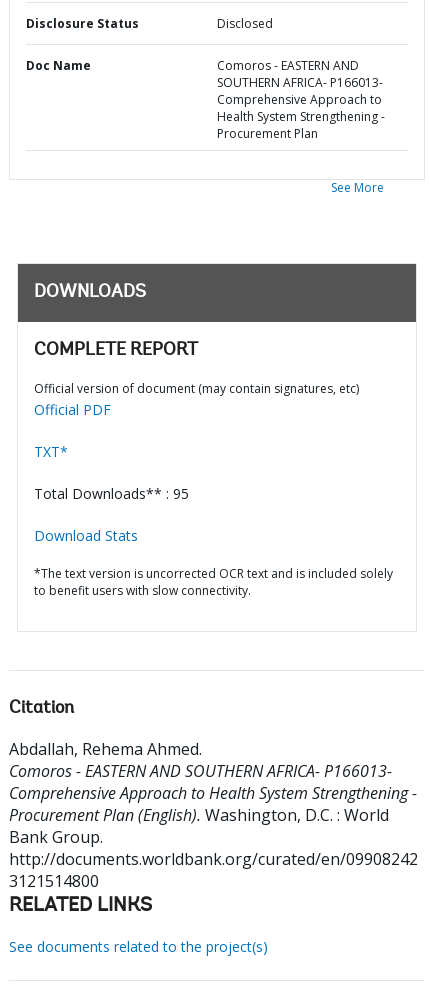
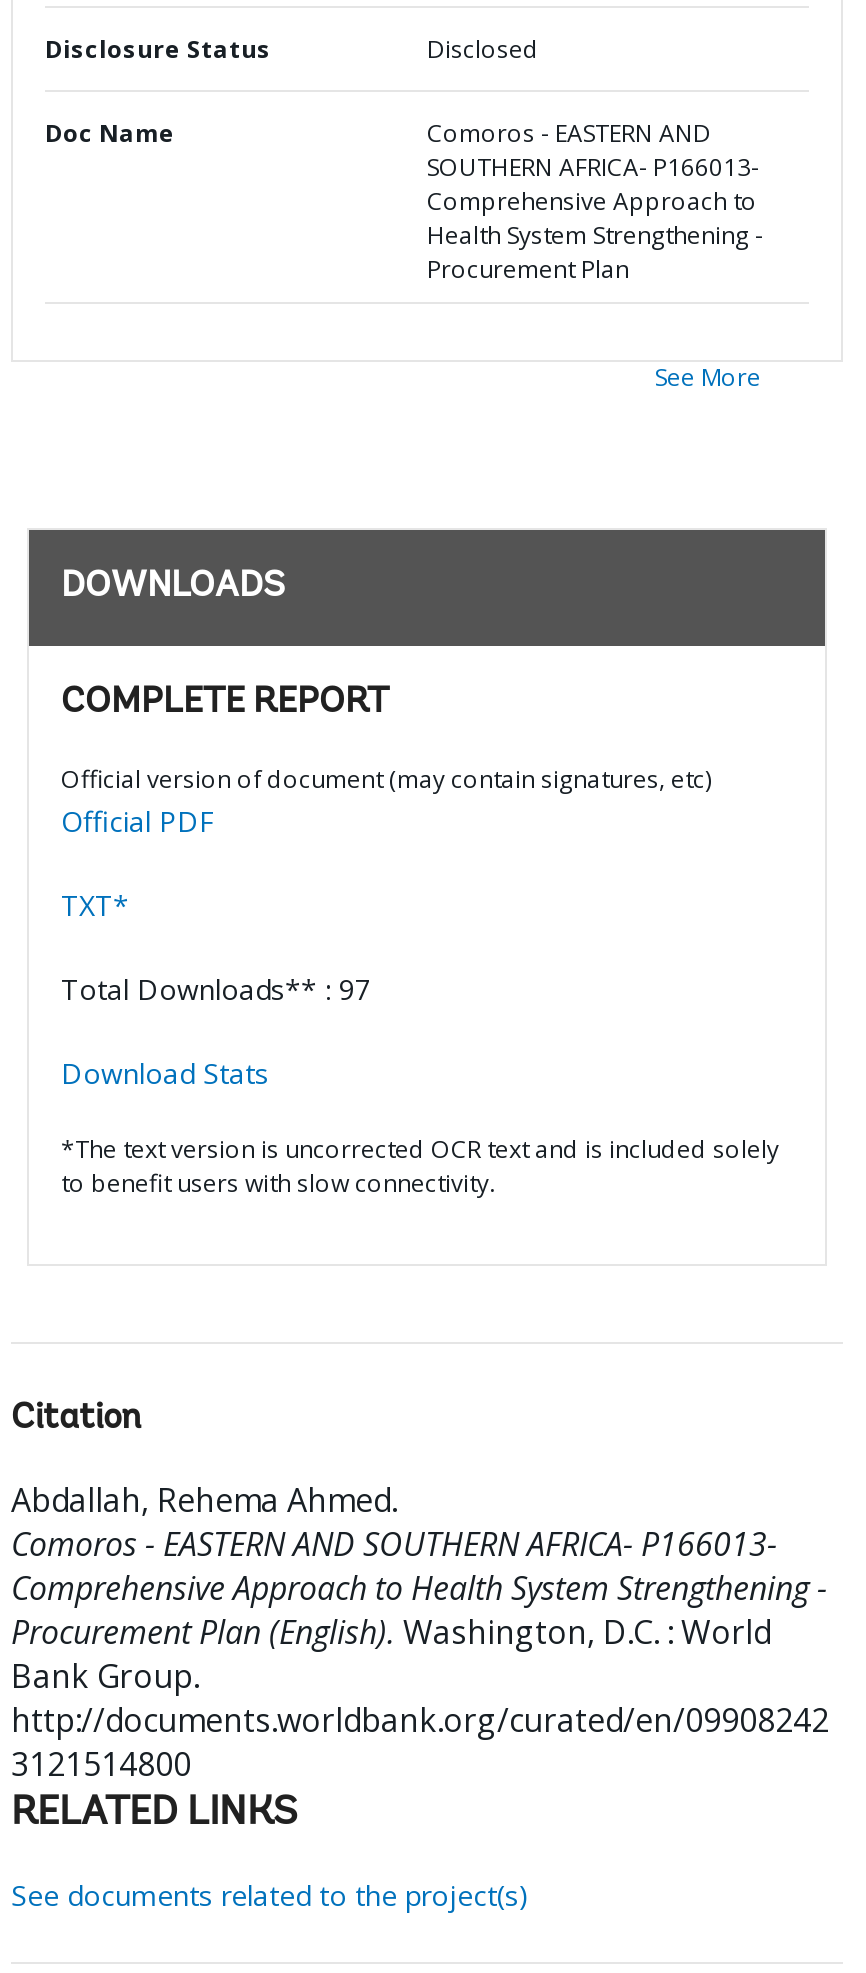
- Total Downloads** : 95
+ Total Downloads** : 97
